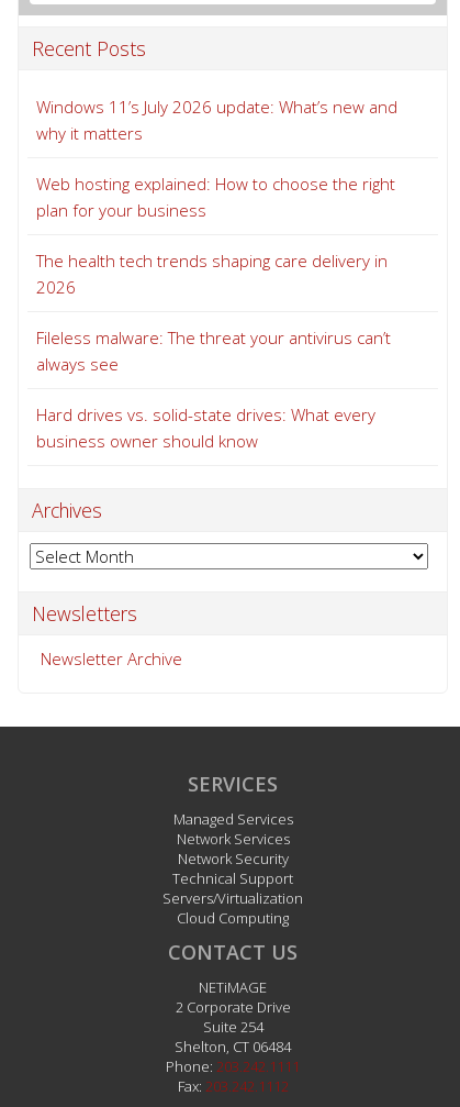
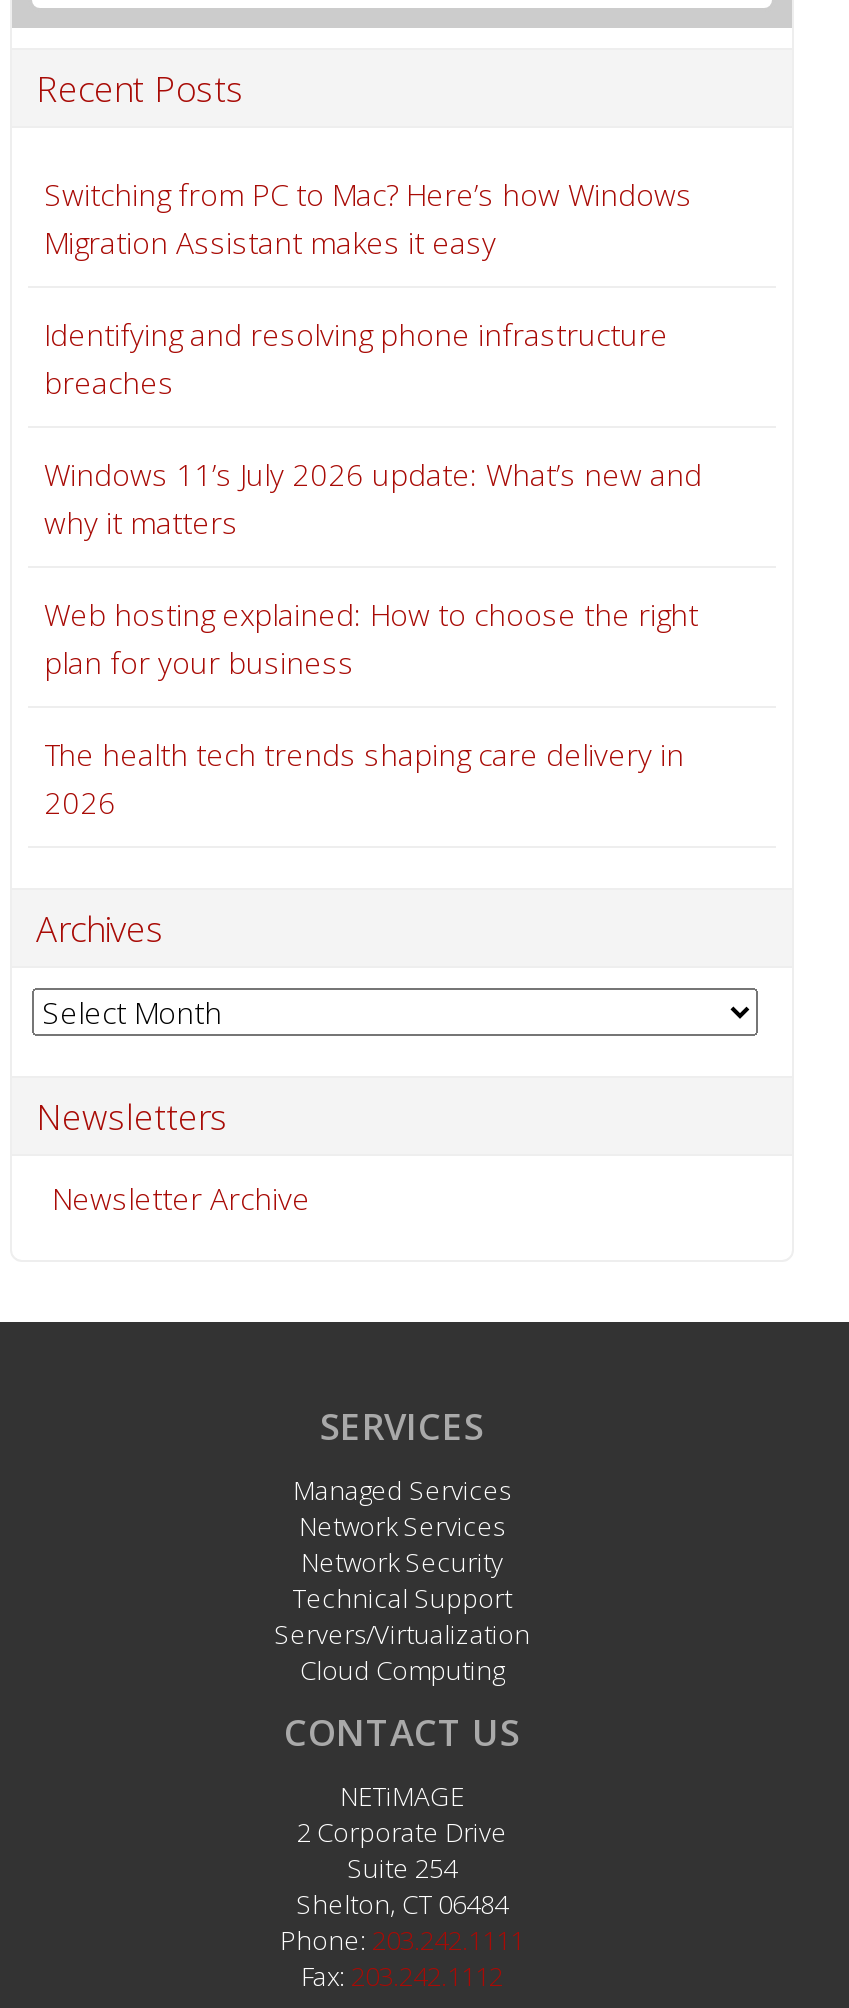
+ Switching from PC to Mac? Here’s how Windows
+ Migration Assistant makes it easy
+ Identifying and resolving phone infrastructure
+ breaches

moved down: Windows 11’s July 2026 update: What’s new and | why it matters | Web hosting explained: How to choose the right | plan for your business | The health tech trends shaping care delivery in | 2026

- Fileless malware: The threat your antivirus can’t
- always see
- Hard drives vs. solid-state drives: What every
- business owner should know
